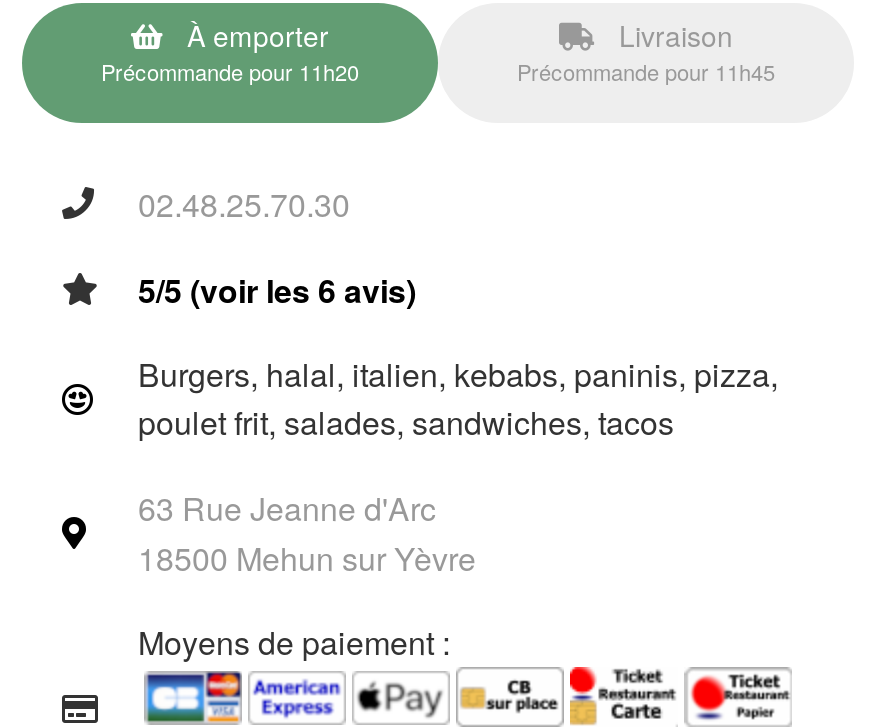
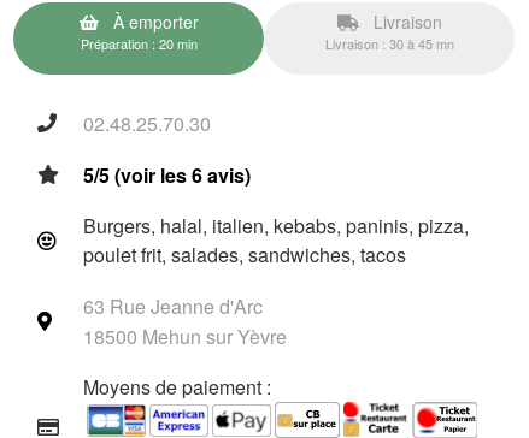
- Précommande pour 11h20
+ Préparation : 20 min

- Précommande pour 11h45
+ Livraison : 30 à 45 mn
